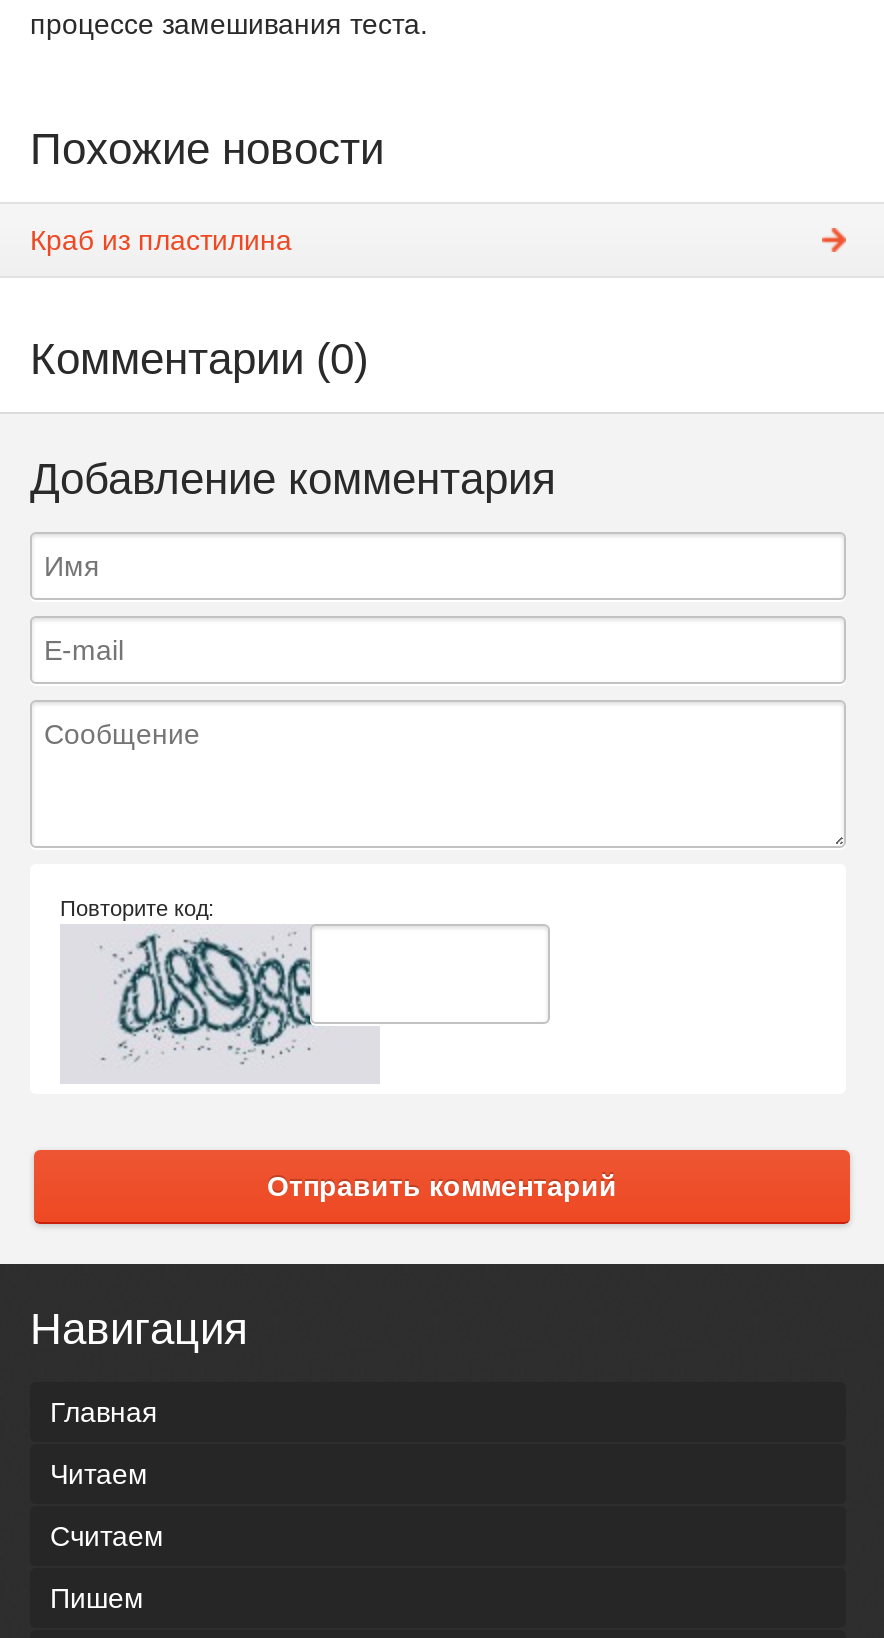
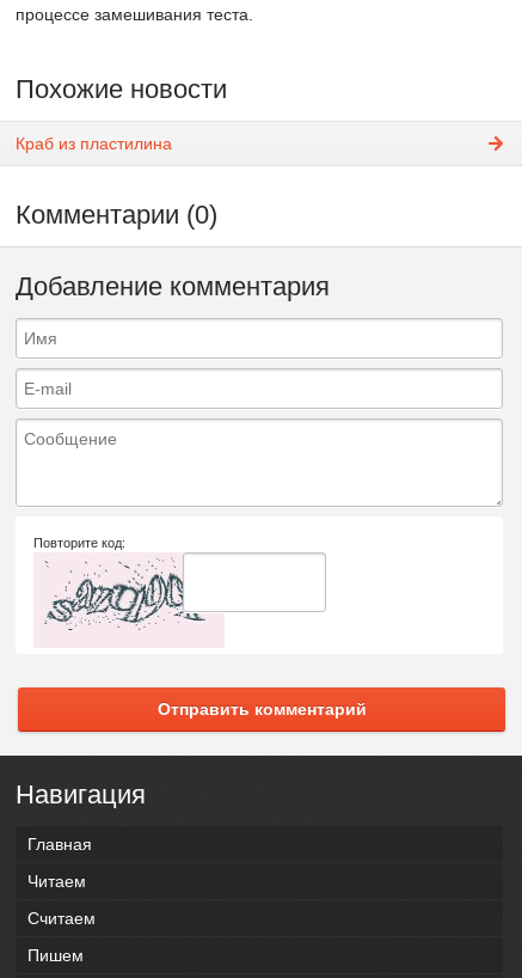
- [image]
+ [image]
